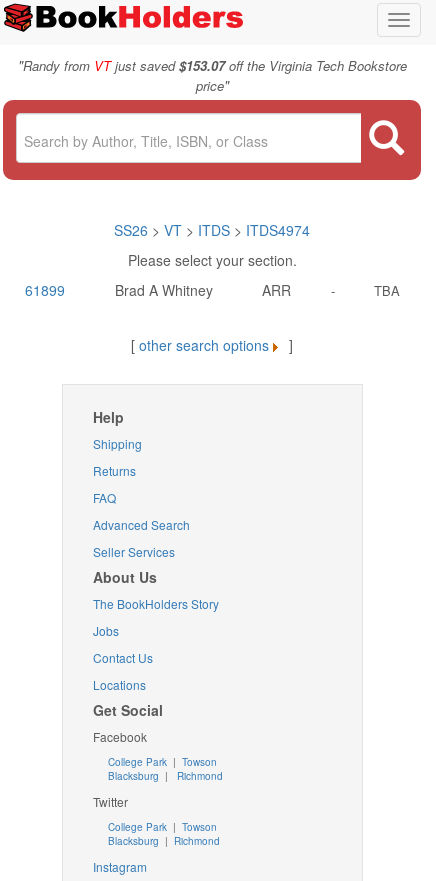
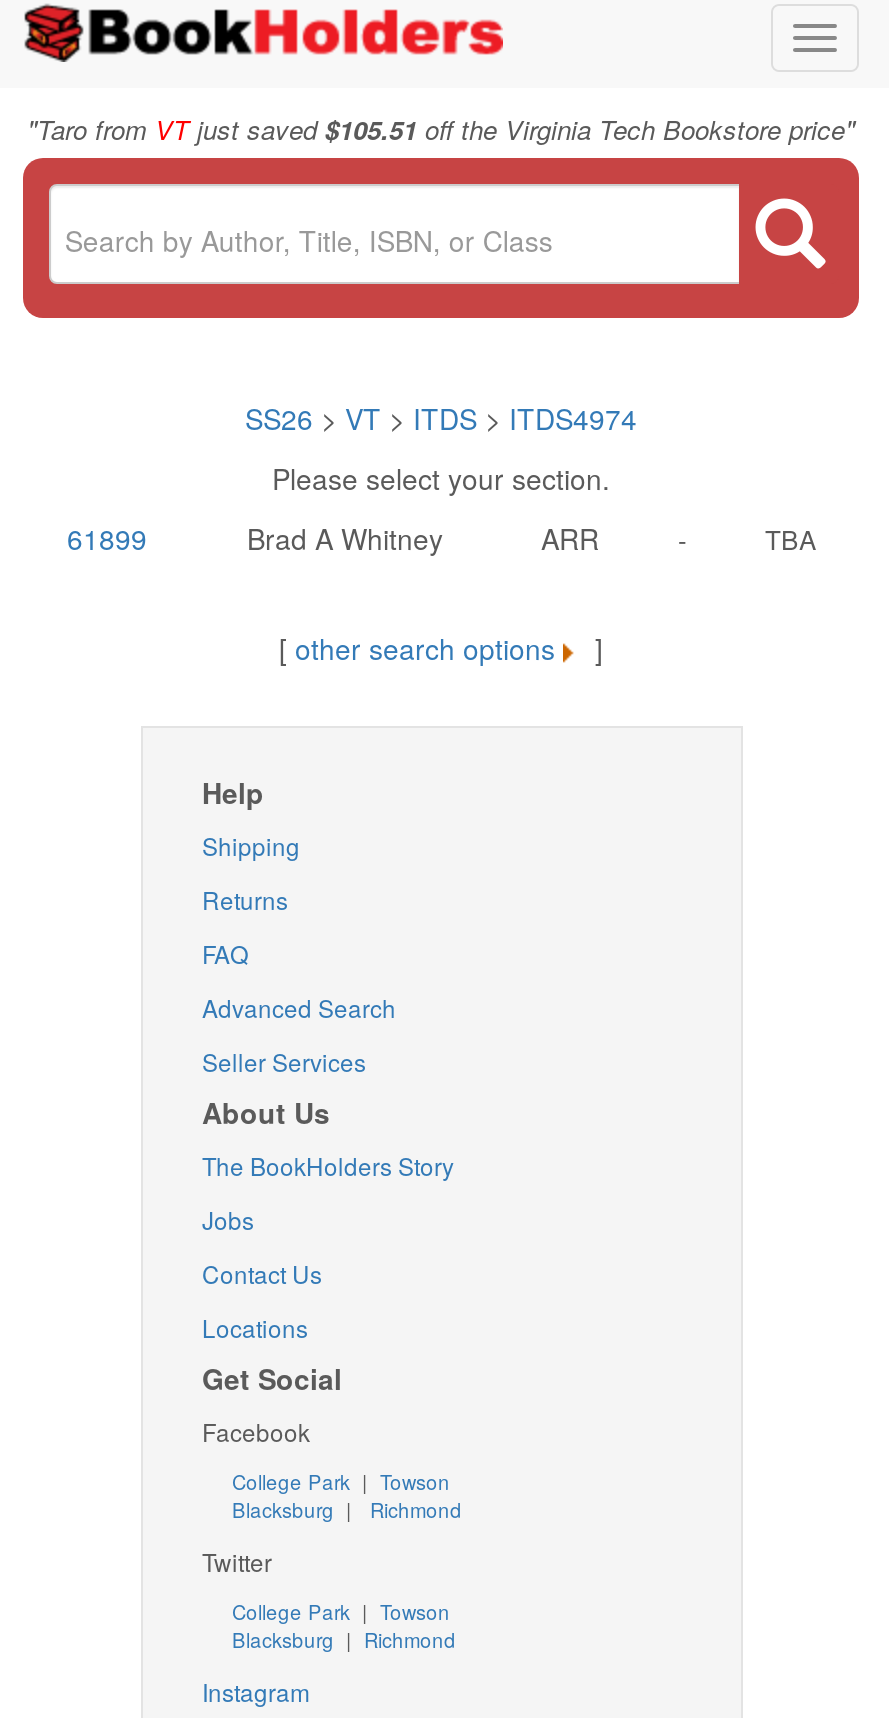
- "Randy from VTjust saved$153.07off the Virginia Tech Bookstore
- price"
+ "Taro from VT just saved$105.51 off the Virginia Tech Bookstore price"
